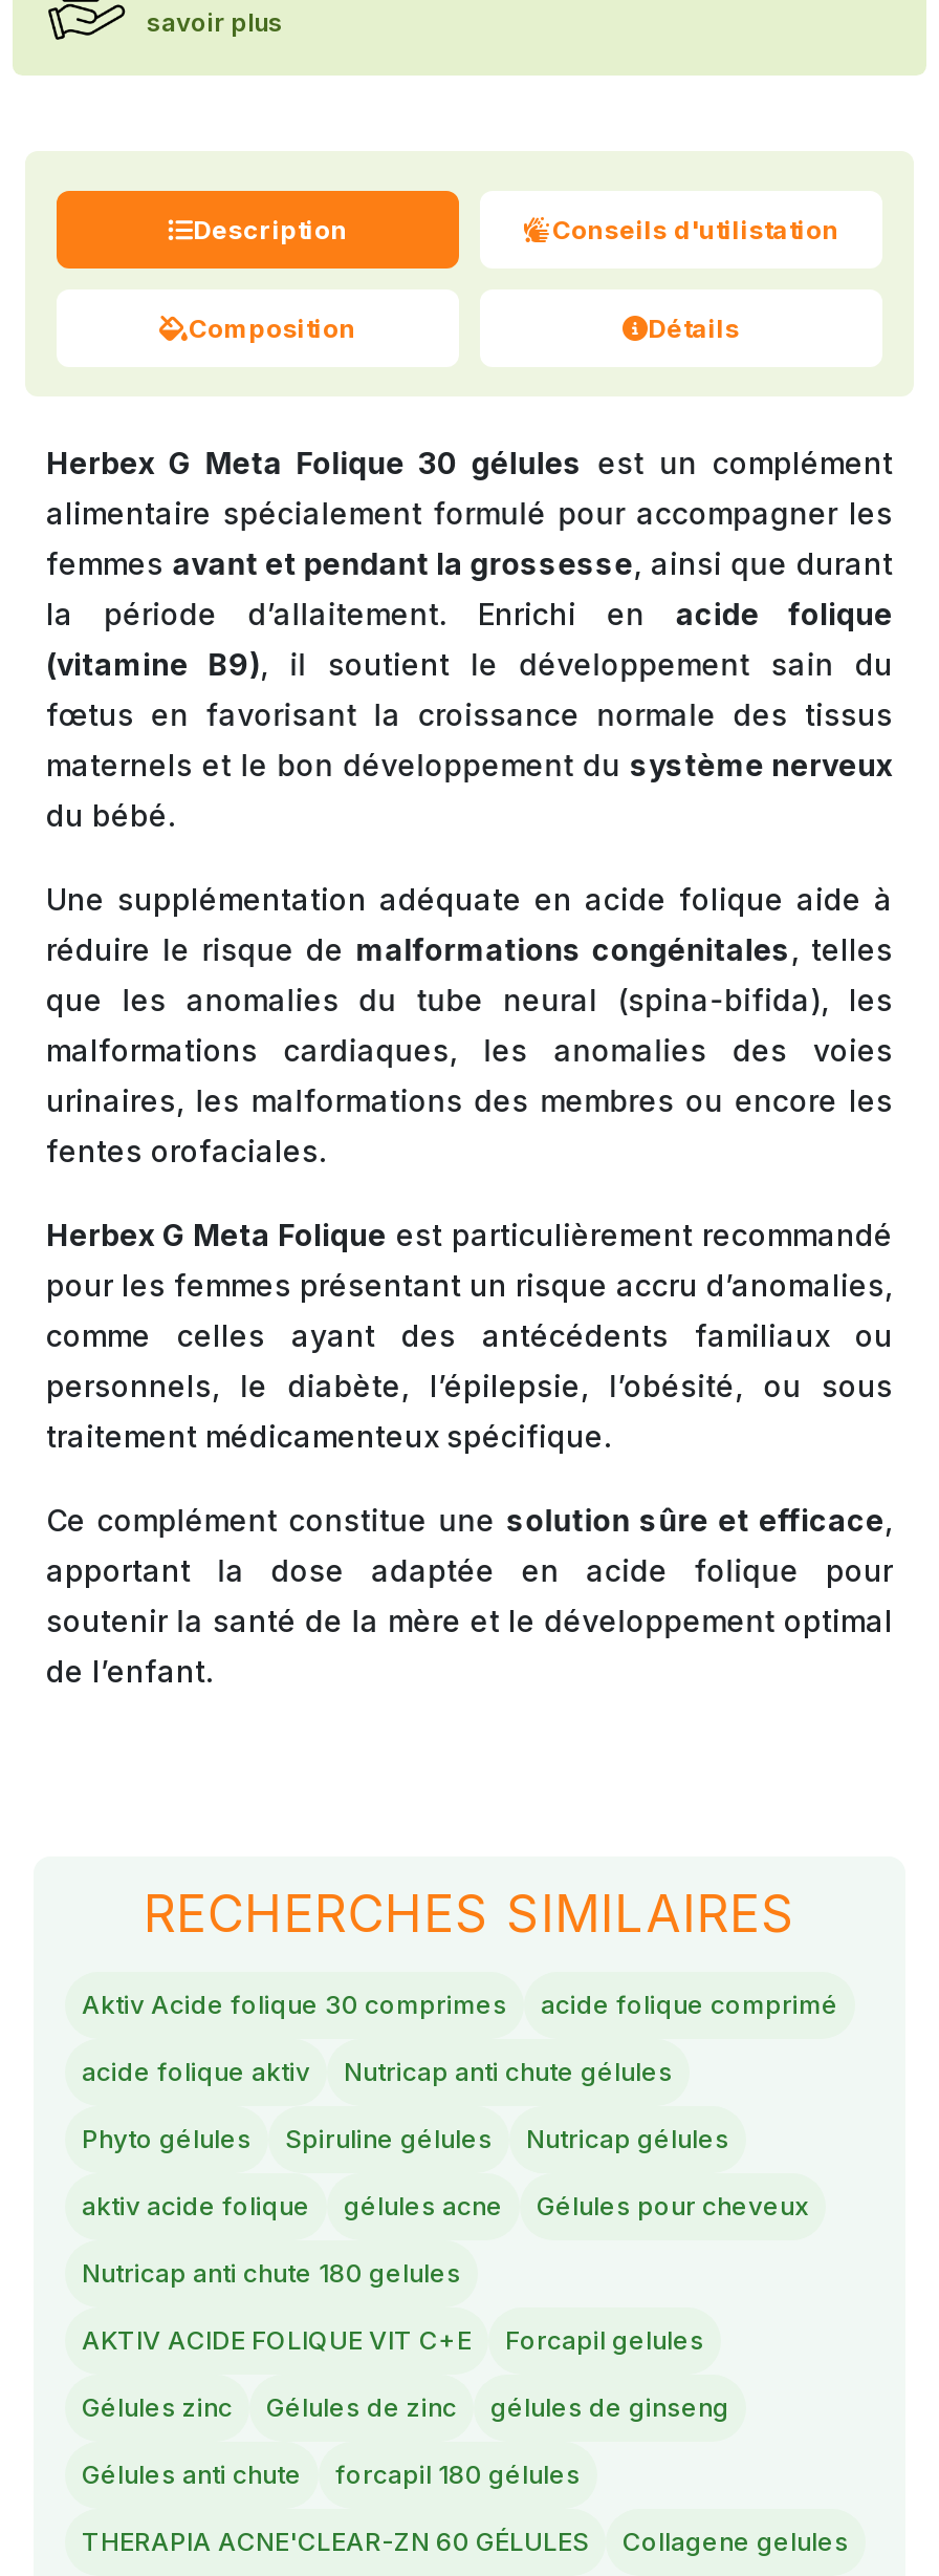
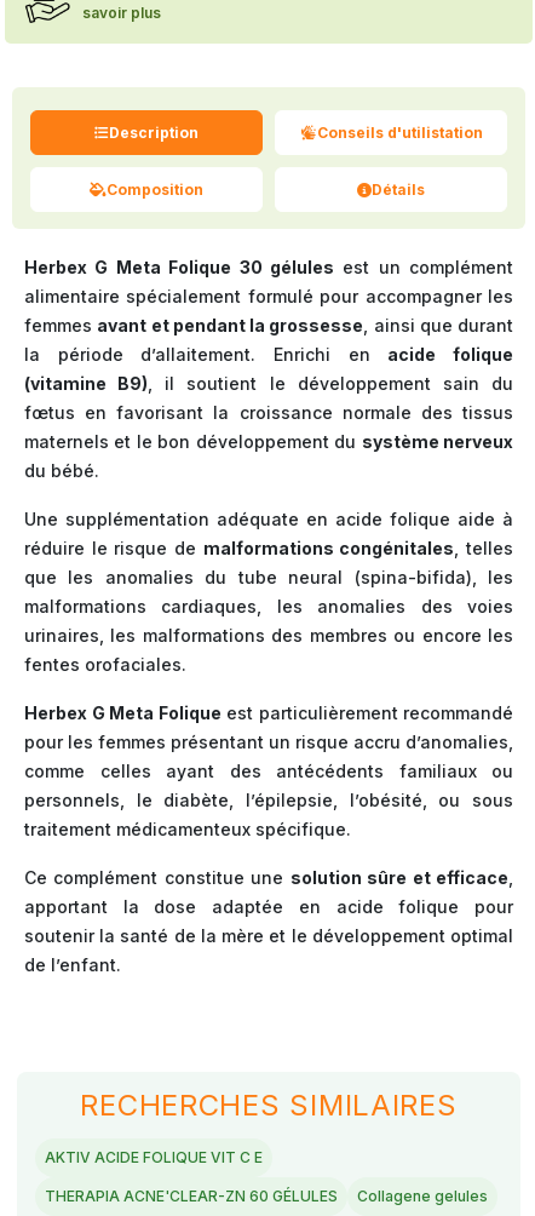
- Aktiv Acide folique 30 comprimes
- acide folique comprimé
- acide folique aktiv
- Nutricap anti chute gélules
- Phyto gélules
- Spiruline gélules
- Nutricap gélules
- aktiv acide folique
- gélules acne
- Gélules pour cheveux
- Nutricap anti chute 180 gelules
- AKTIV ACIDE FOLIQUE VIT C+E
- Forcapil gelules
- Gélules zinc
- Gélules de zinc
- gélules de ginseng
- Gélules anti chute
- forcapil 180 gélules
+ AKTIV ACIDE FOLIQUE VIT C E
